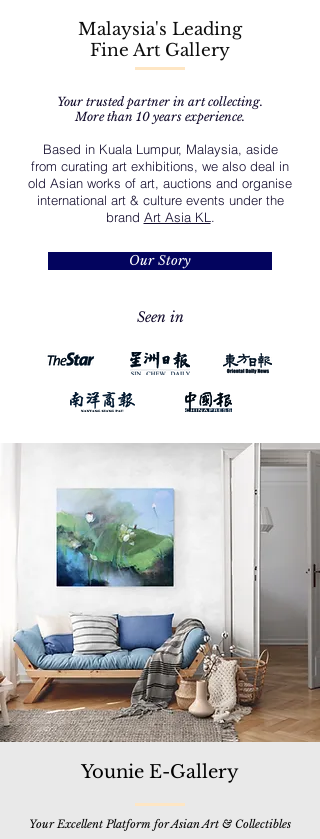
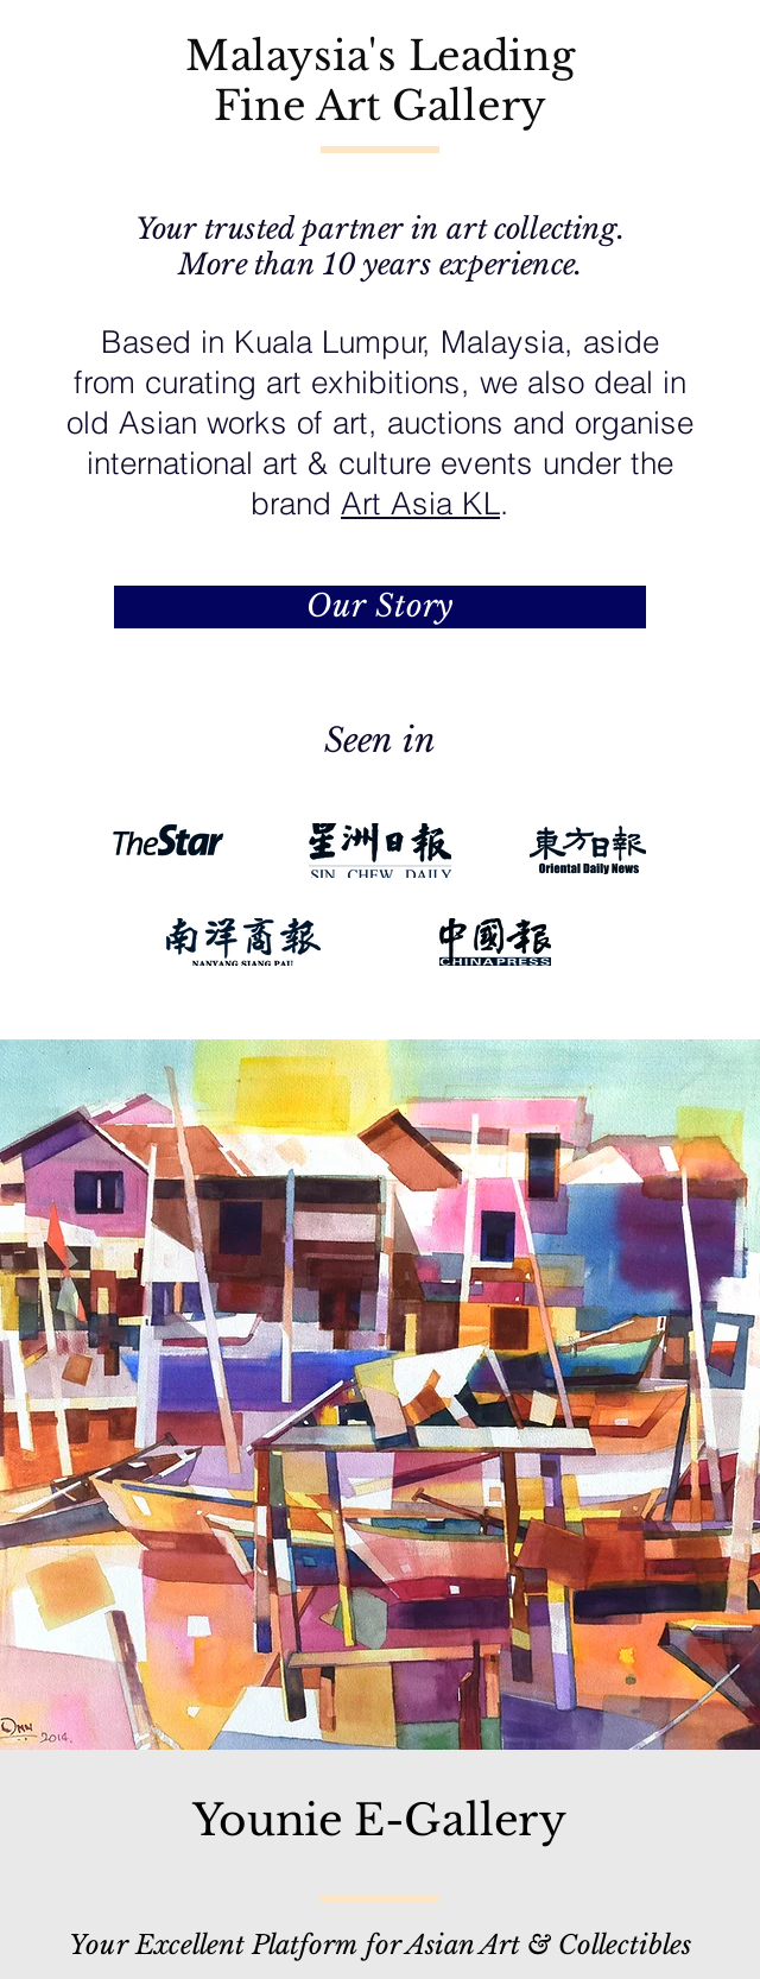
- [image]
+ [image]
